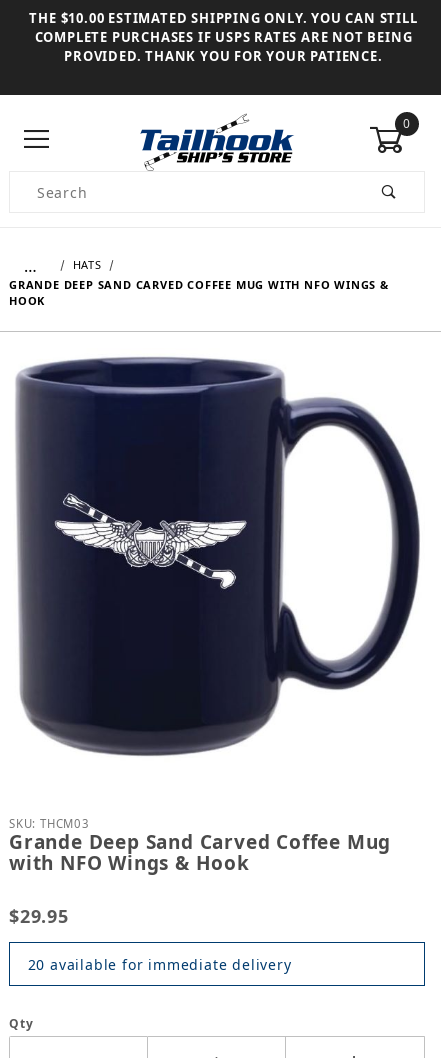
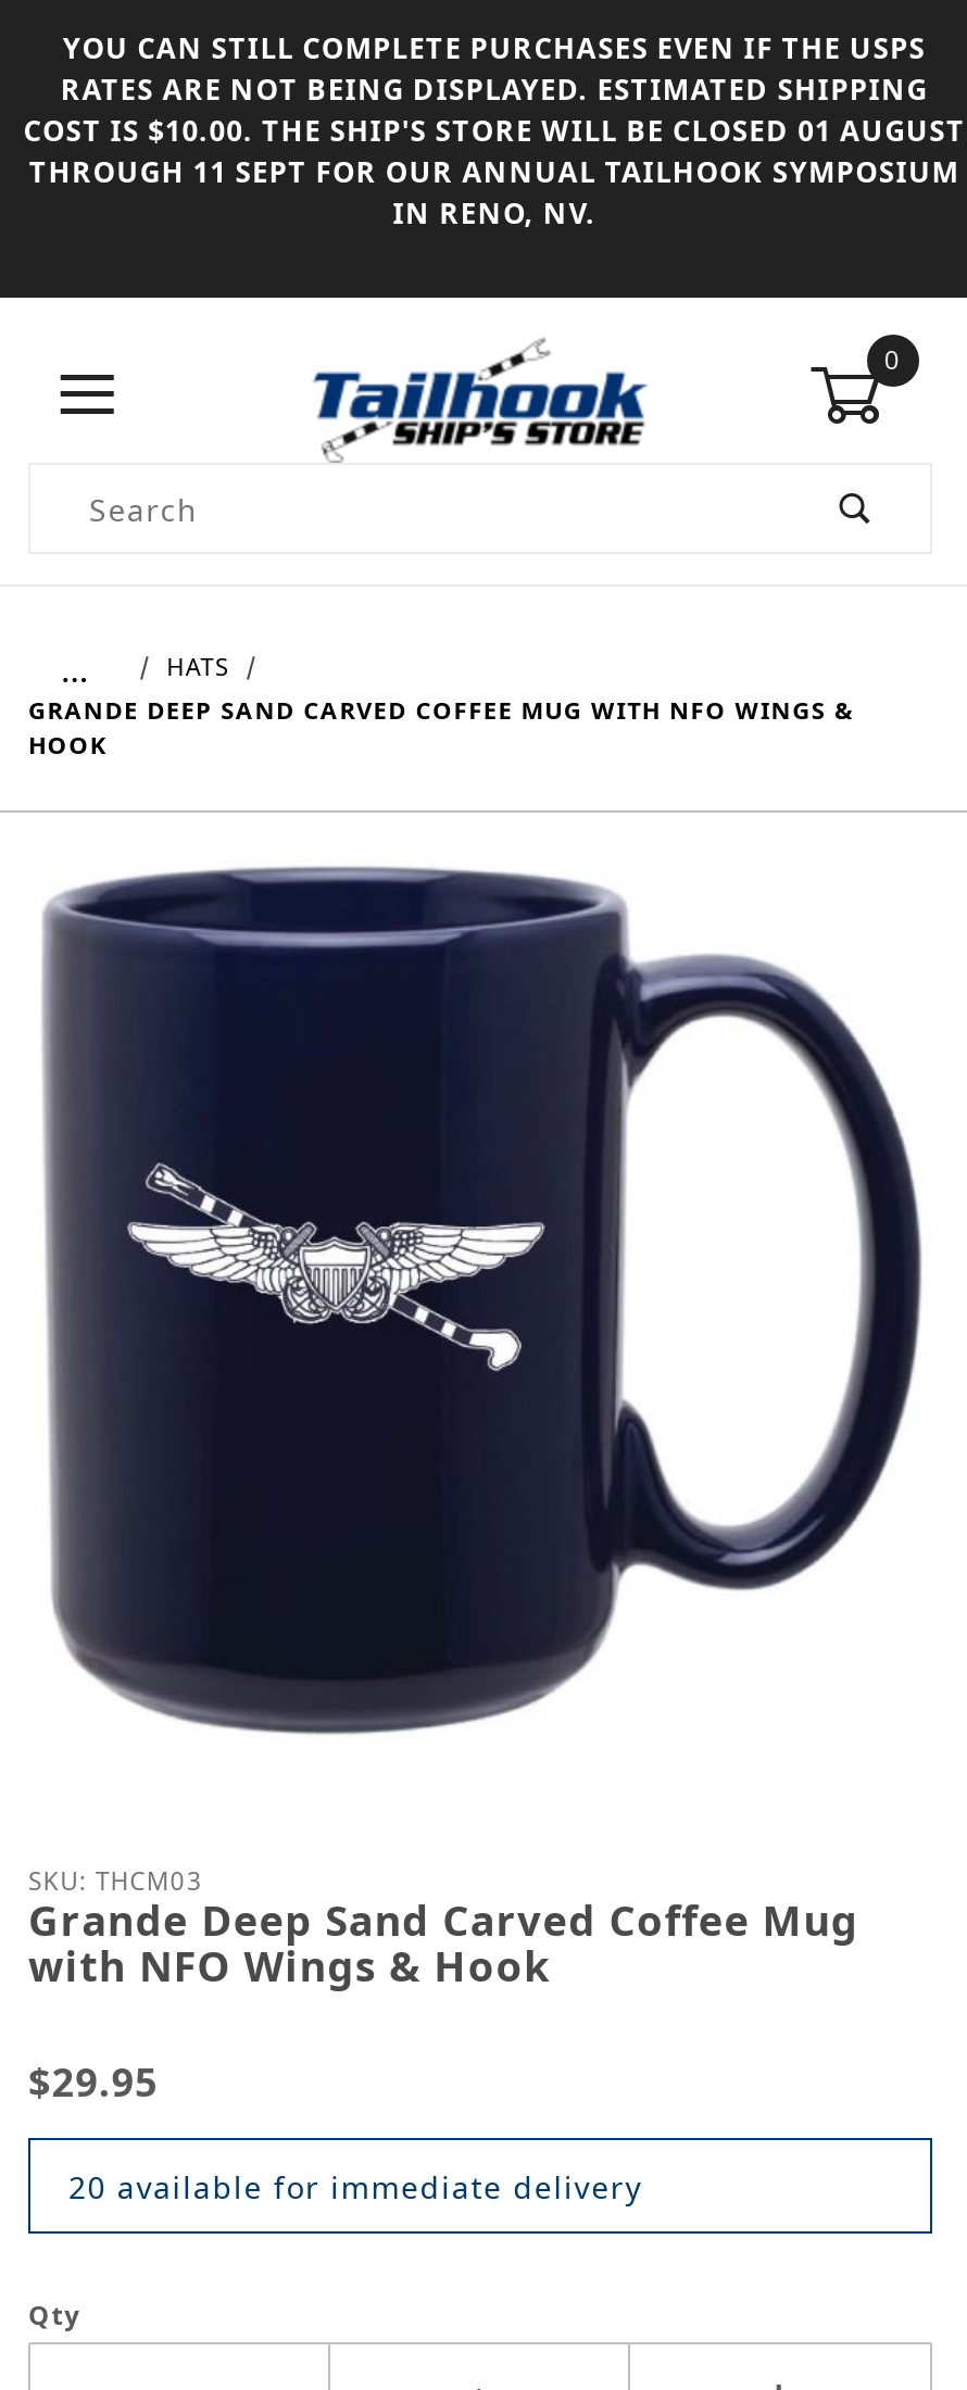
- THE $10.00 ESTIMATED SHIPPING ONLY. YOU CAN STILL
- COMPLETE PURCHASES IF USPS RATES ARE NOT BEING
- PROVIDED. THANK YOU FOR YOUR PATIENCE.
+ YOU CAN STILL COMPLETE PURCHASES EVEN IF THE USPS
+ RATES ARE NOT BEING DISPLAYED. ESTIMATED SHIPPING
+ COST IS $10.00. THE SHIP'S STORE WILL BE CLOSED 01 AUGUST
+ THROUGH 11 SEPT FOR OUR ANNUAL TAILHOOK SYMPOSIUM
+ IN RENO, NV.
